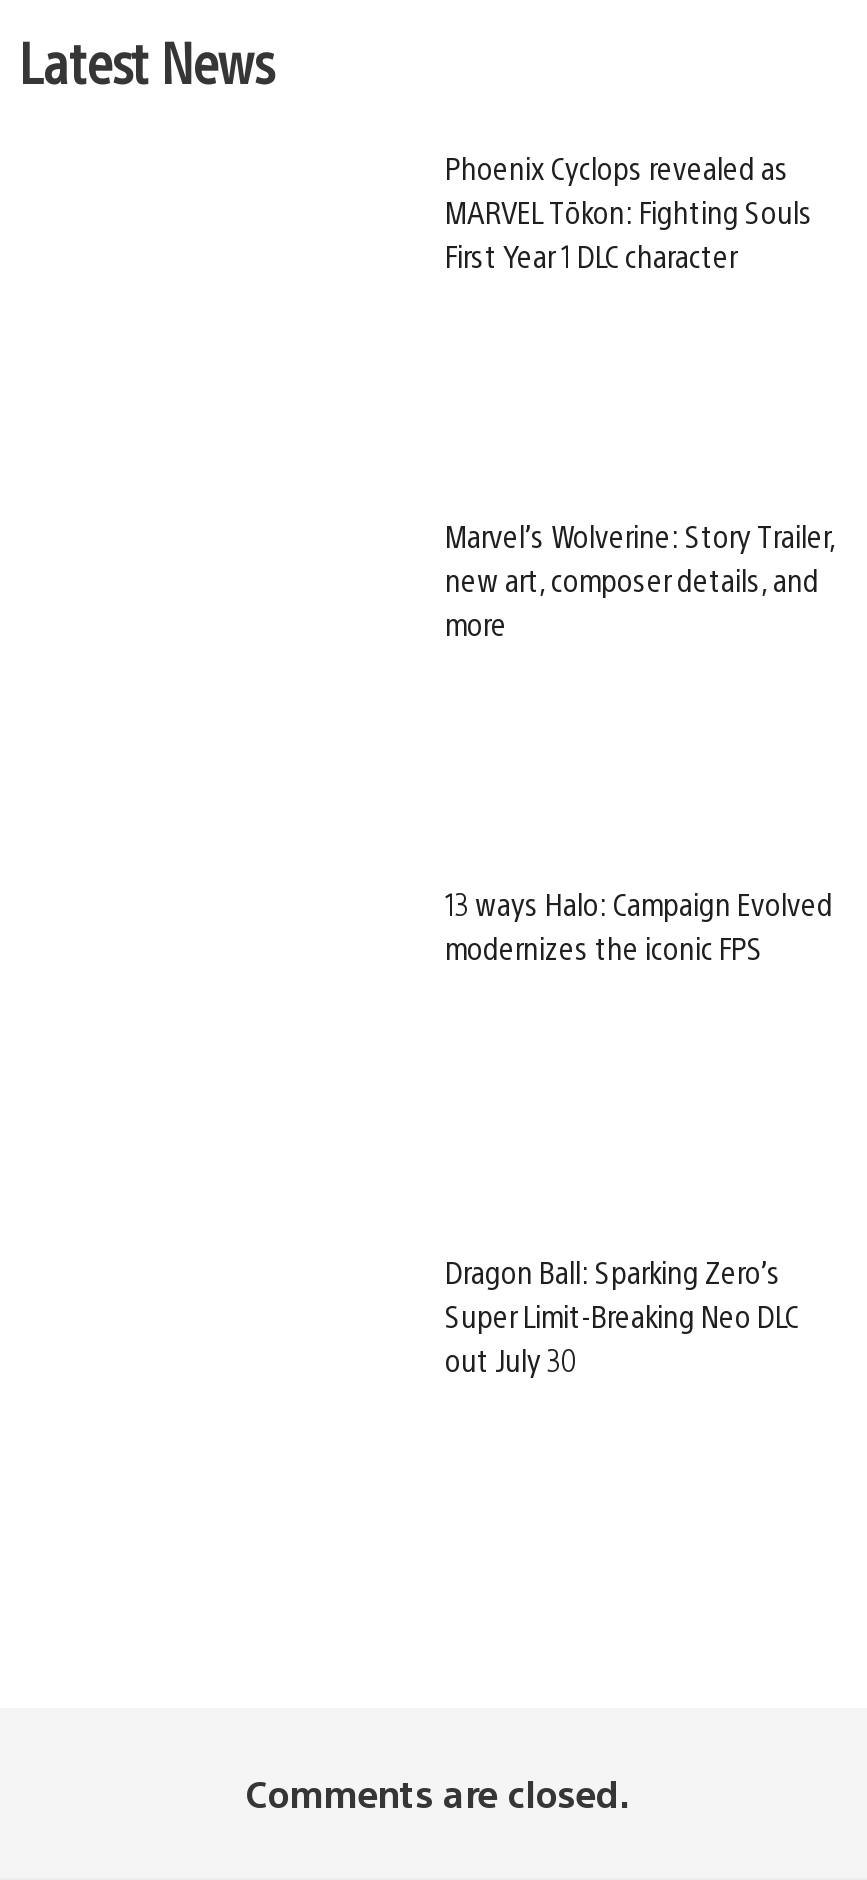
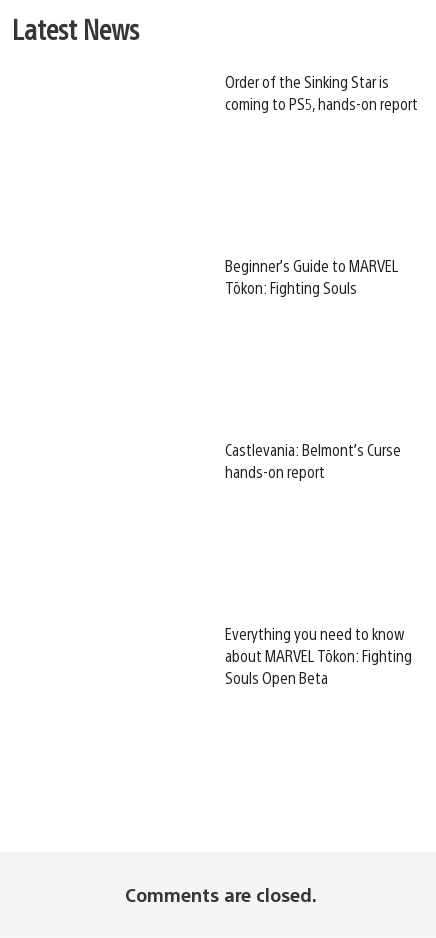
- Phoenix Cyclops revealed as
- MARVEL Tōkon: Fighting Souls
- First Year 1 DLC character
+ Order of the Sinking Star is
+ coming to PS5, hands-on report

- Marvel’s Wolverine: Story Trailer,
- new art, composer details, and
- more
+ Beginner’s Guide to MARVEL
+ Tōkon: Fighting Souls

- 13 ways Halo: Campaign Evolved
- modernizes the iconic FPS
+ Castlevania: Belmont’s Curse
+ hands-on report

- Dragon Ball: Sparking Zero’s
- Super Limit-Breaking Neo DLC
- out July 30
+ Everything you need to know
+ about MARVEL Tōkon: Fighting
+ Souls Open Beta
